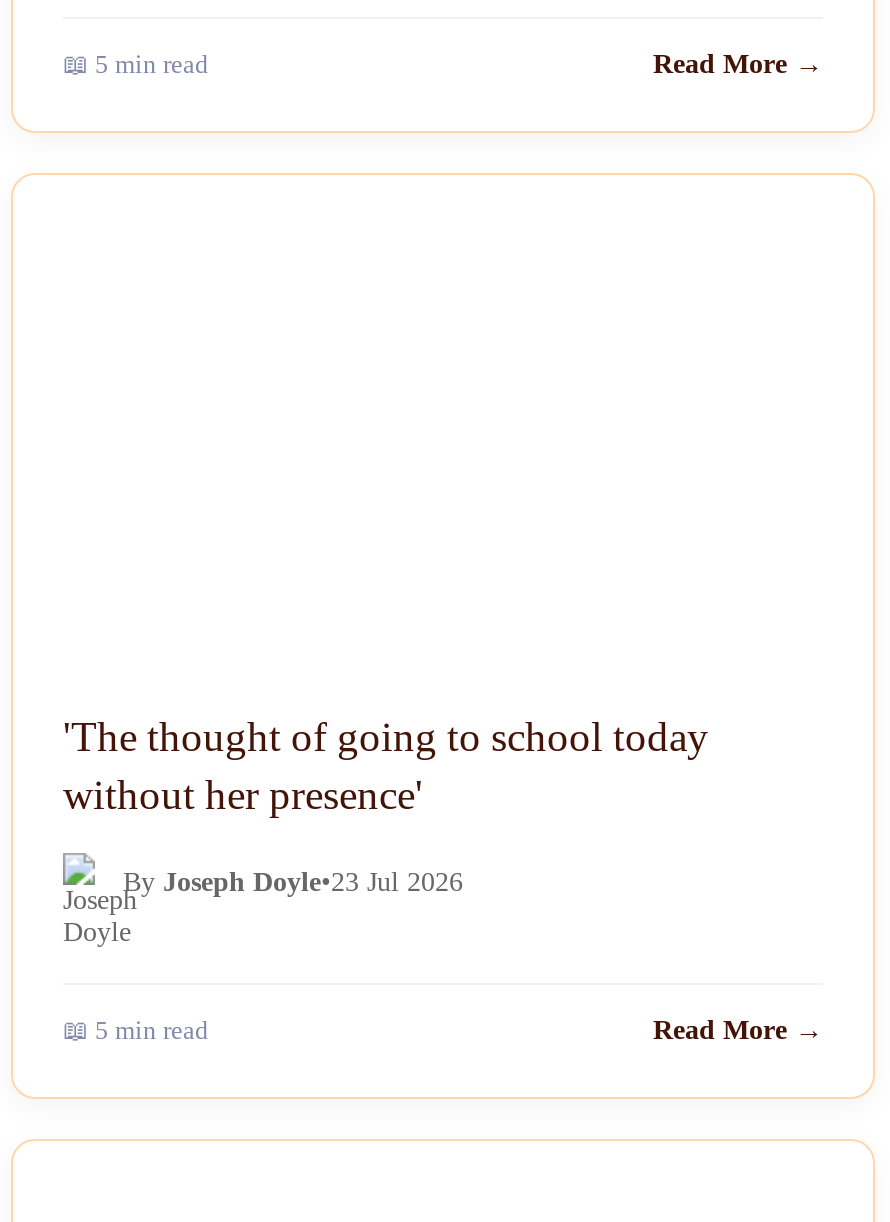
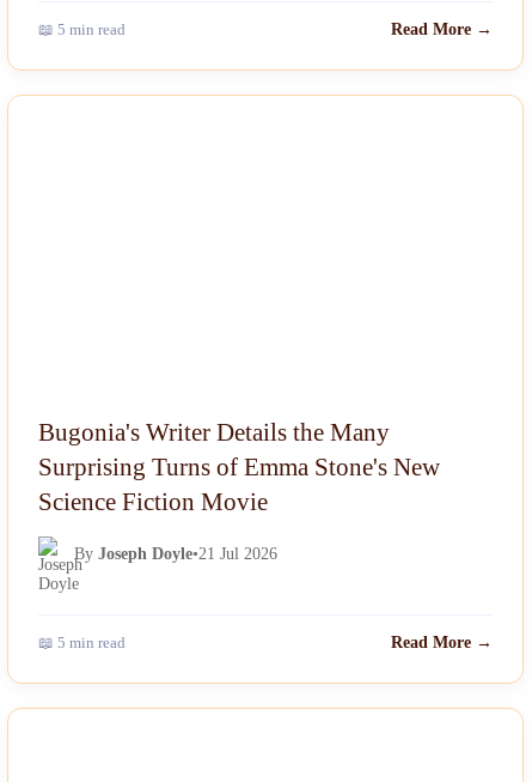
- 'The thought of going to school today
- without her presence'
+ Bugonia's Writer Details the Many
+ Surprising Turns of Emma Stone's New
+ Science Fiction Movie

- By Joseph Doyle•23 Jul 2026
+ By Joseph Doyle•21 Jul 2026
